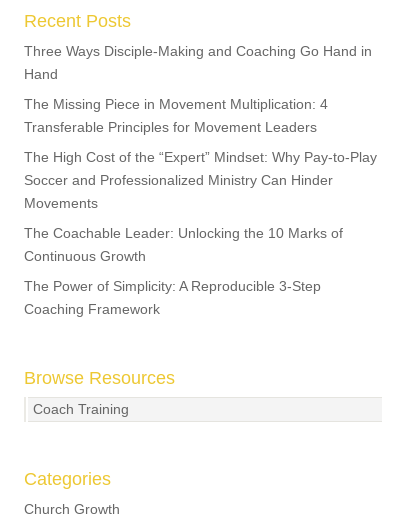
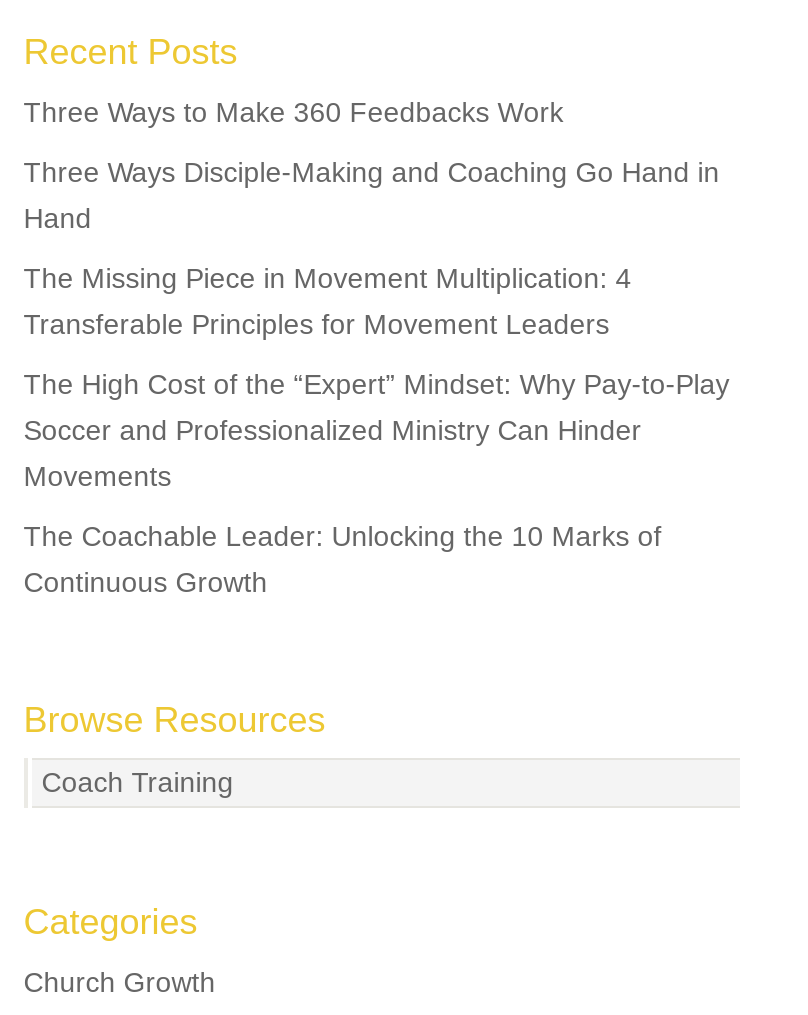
+ Three Ways to Make 360 Feedbacks Work

moved down: Three Ways Disciple-Making and Coaching Go Hand in | Hand | The Missing Piece in Movement Multiplication: 4 | ... | The Coachable Leader: Unlocking the 10 Marks of | Continuous Growth

- The Power of Simplicity: A Reproducible 3-Step
- Coaching Framework
